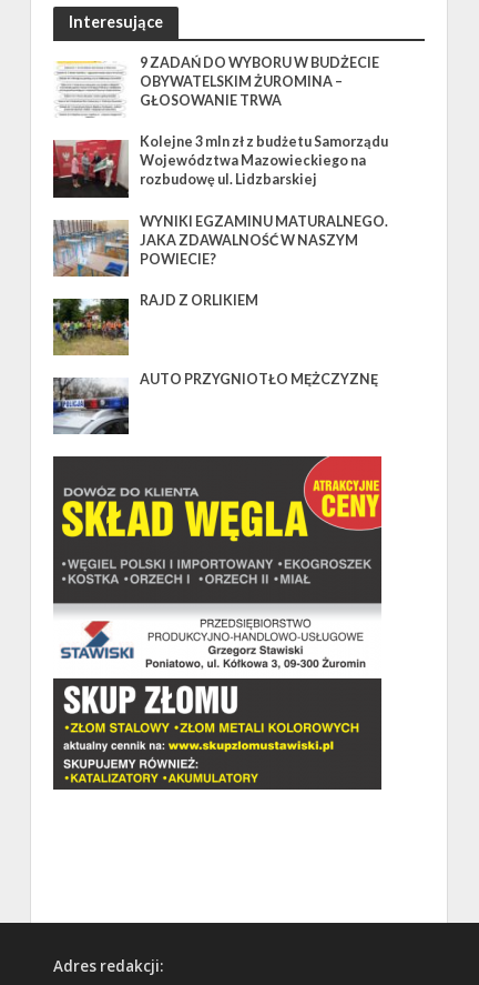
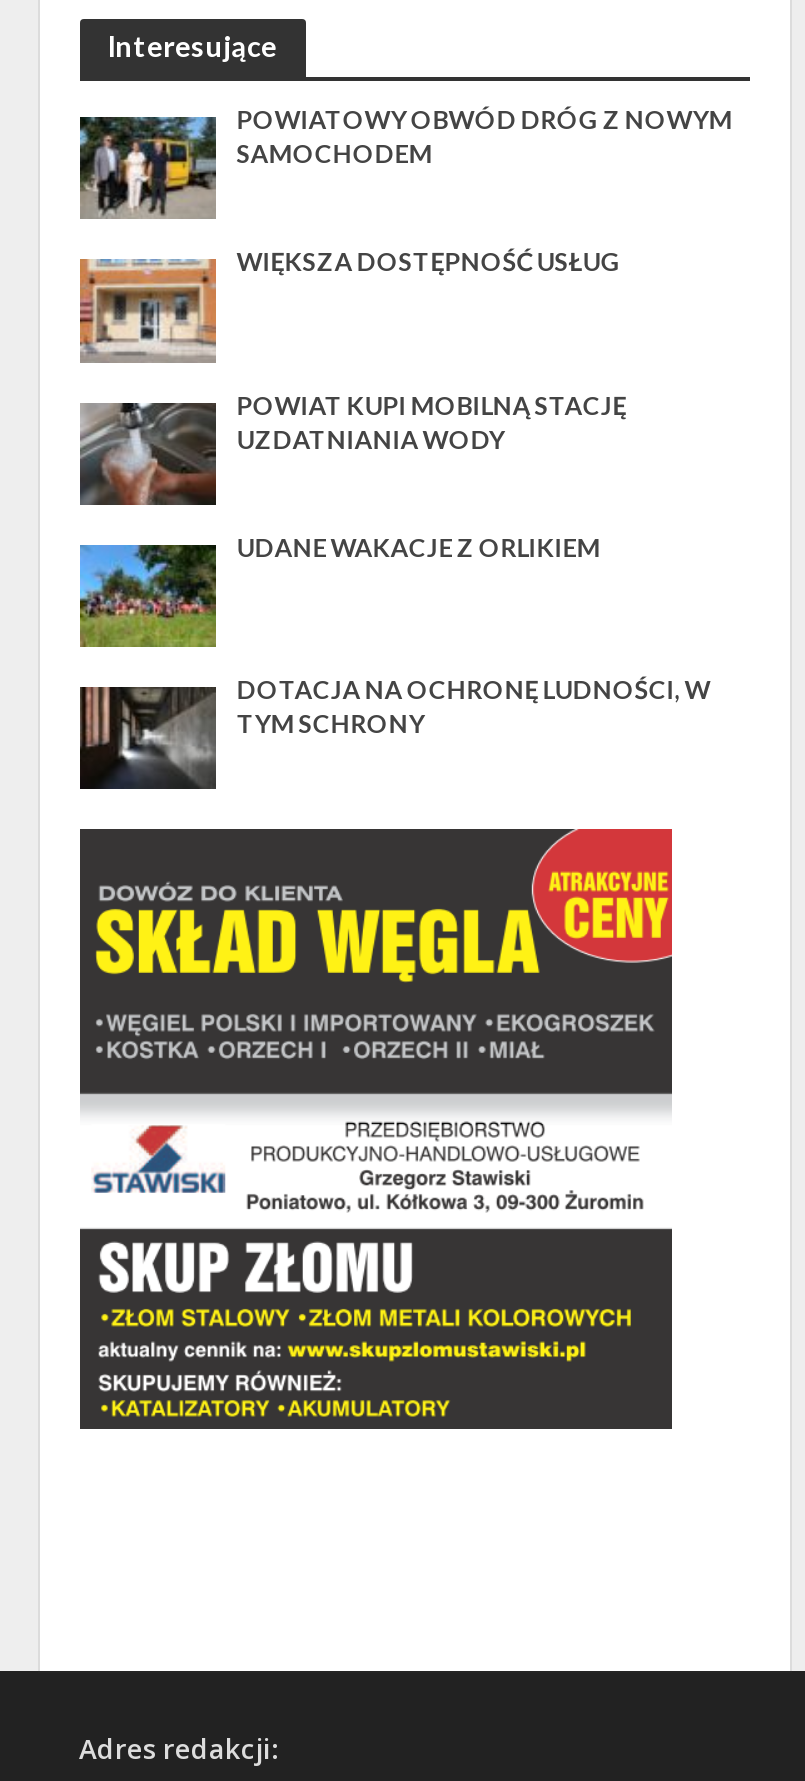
- [image]
- 9 ZADAŃ DO WYBORU W BUDŻECIE
- OBYWATELSKIM ŻUROMINA –
- GŁOSOWANIE TRWA
+ [image]
+ POWIATOWY OBWÓD DRÓG Z NOWYM
+ SAMOCHODEM

- [image]
- Kolejne 3 mln zł z budżetu Samorządu
- Województwa Mazowieckiego na
- rozbudowę ul. Lidzbarskiej
+ [image]
+ WIĘKSZA DOSTĘPNOŚĆ USŁUG

- [image]
- WYNIKI EGZAMINU MATURALNEGO.
- JAKA ZDAWALNOŚĆ W NASZYM
- POWIECIE?
+ [image]
+ POWIAT KUPI MOBILNĄ STACJĘ
+ UZDATNIANIA WODY

- [image]
- RAJD Z ORLIKIEM
+ [image]
+ UDANE WAKACJE Z ORLIKIEM

- [image]
- AUTO PRZYGNIOTŁO MĘŻCZYZNĘ
+ [image]
+ DOTACJA NA OCHRONĘ LUDNOŚCI, W
+ TYM SCHRONY
